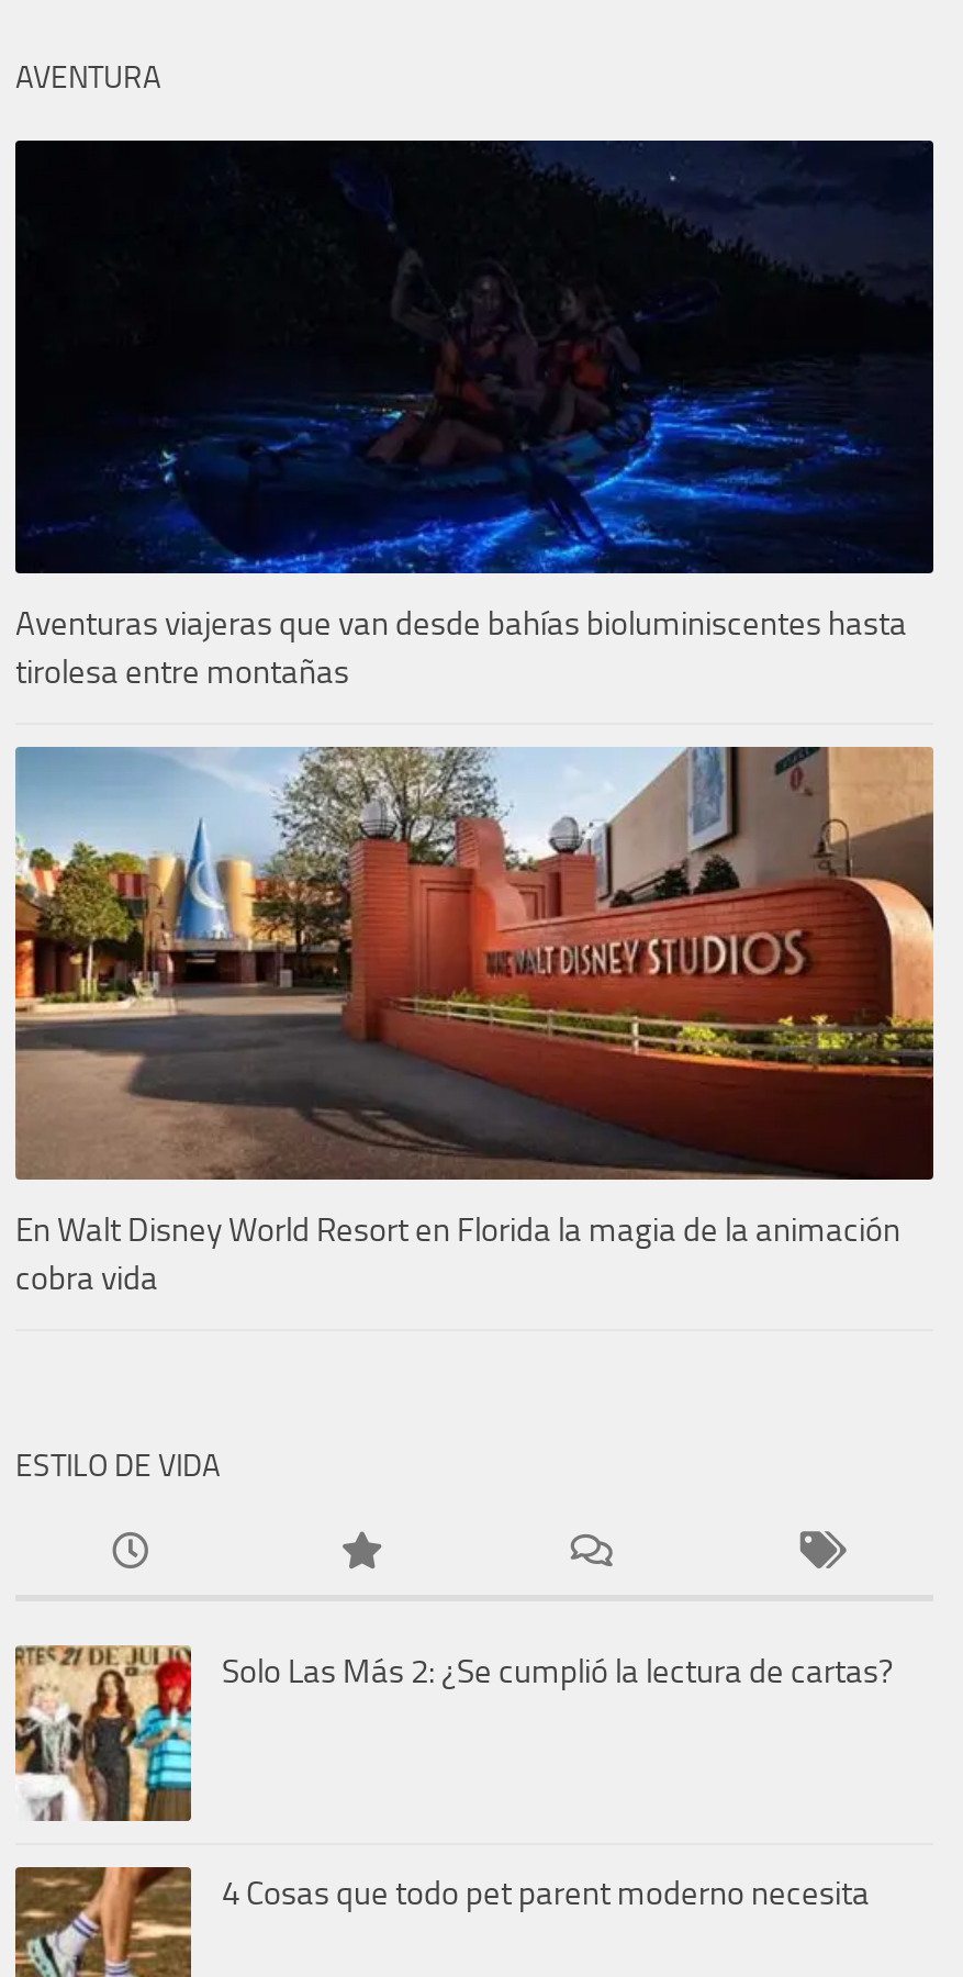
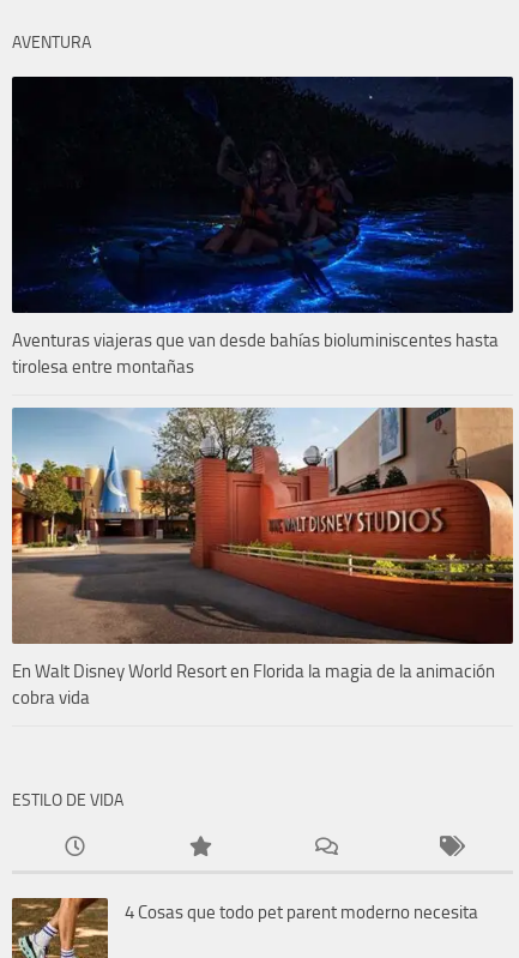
- [image]
- Solo Las Más 2: ¿Se cumplió la lectura de cartas?
